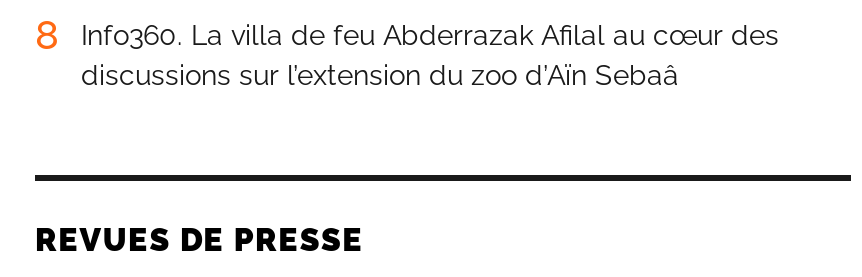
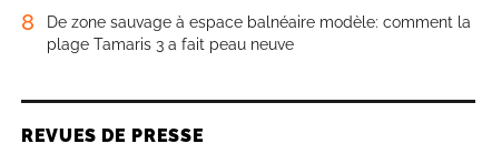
- Info360. La villa de feu Abderrazak Afilal au cœur des
- discussions sur l’extension du zoo d’Aïn Sebaâ
+ De zone sauvage à espace balnéaire modèle: comment la
+ plage Tamaris 3 a fait peau neuve
